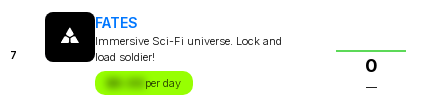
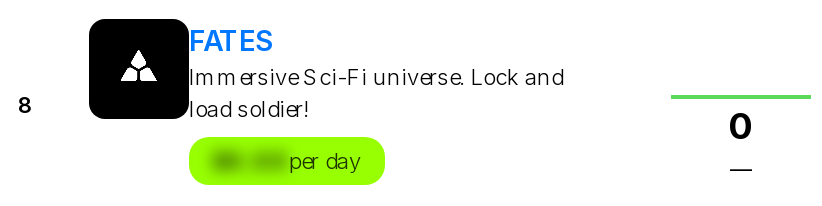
- 7
+ 8
